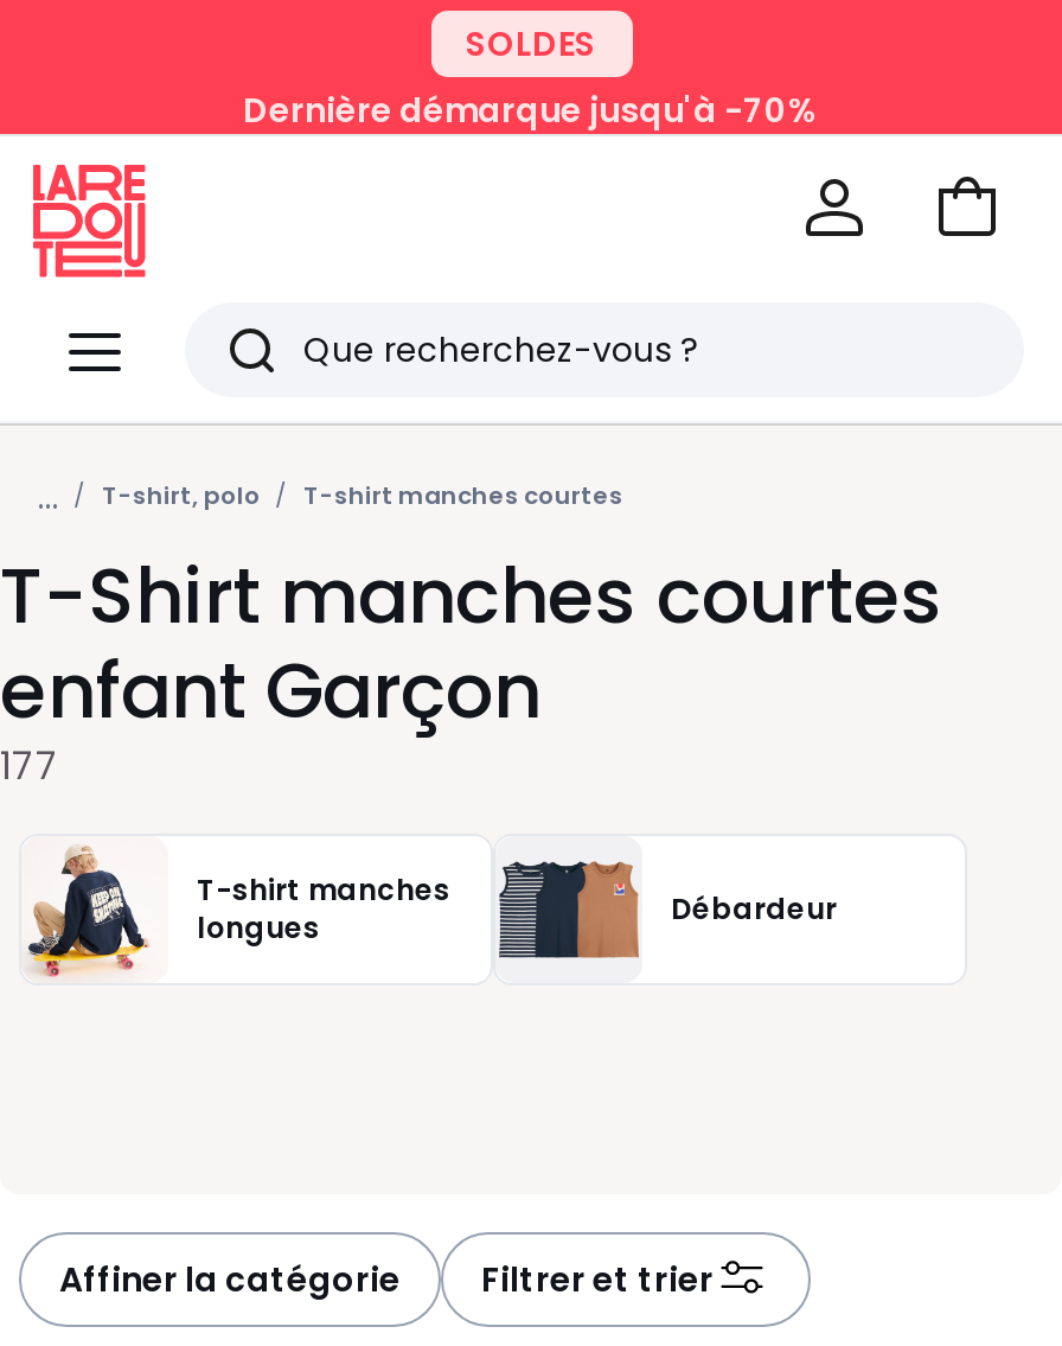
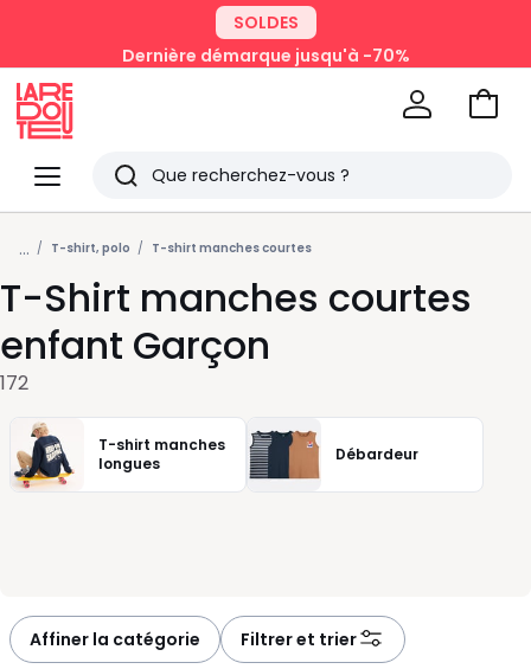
- 177
+ 172
